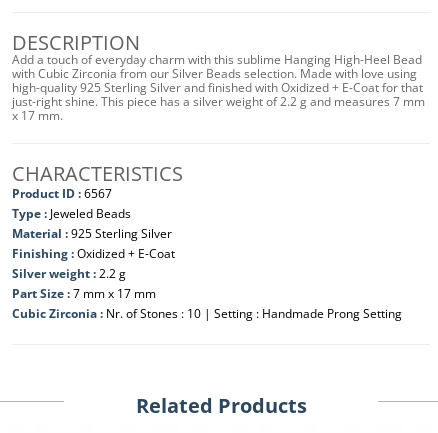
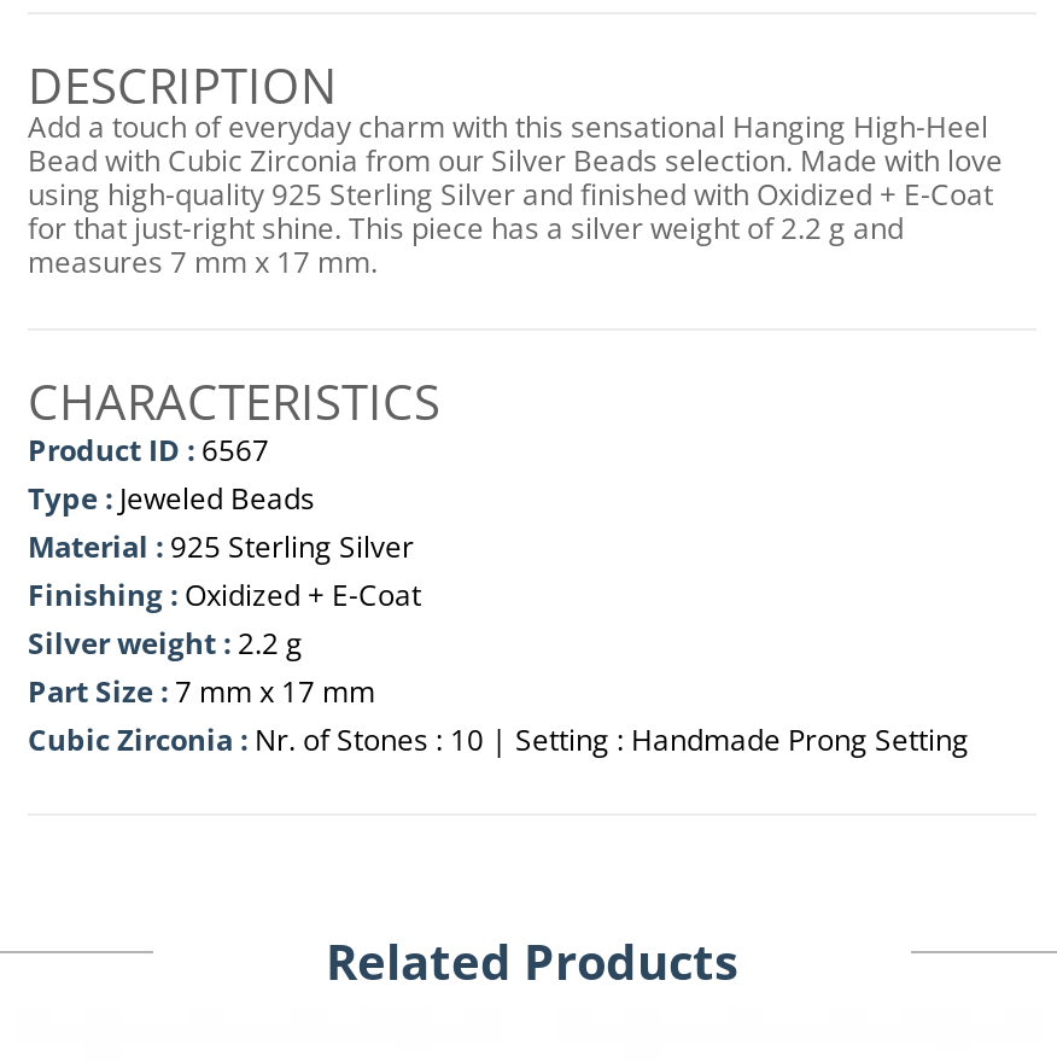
- Add a touch of everyday charm with this sublime Hanging High-Heel Bead
- with Cubic Zirconia from our Silver Beads selection. Made with love using
- high-quality 925 Sterling Silver and finished with Oxidized + E-Coat for that
- just-right shine. This piece has a silver weight of 2.2 g and measures 7 mm
- x 17 mm.
+ Add a touch of everyday charm with this sensational Hanging High-Heel
+ Bead with Cubic Zirconia from our Silver Beads selection. Made with love
+ using high-quality 925 Sterling Silver and finished with Oxidized + E-Coat
+ for that just-right shine. This piece has a silver weight of 2.2 g and
+ measures 7 mm x 17 mm.
